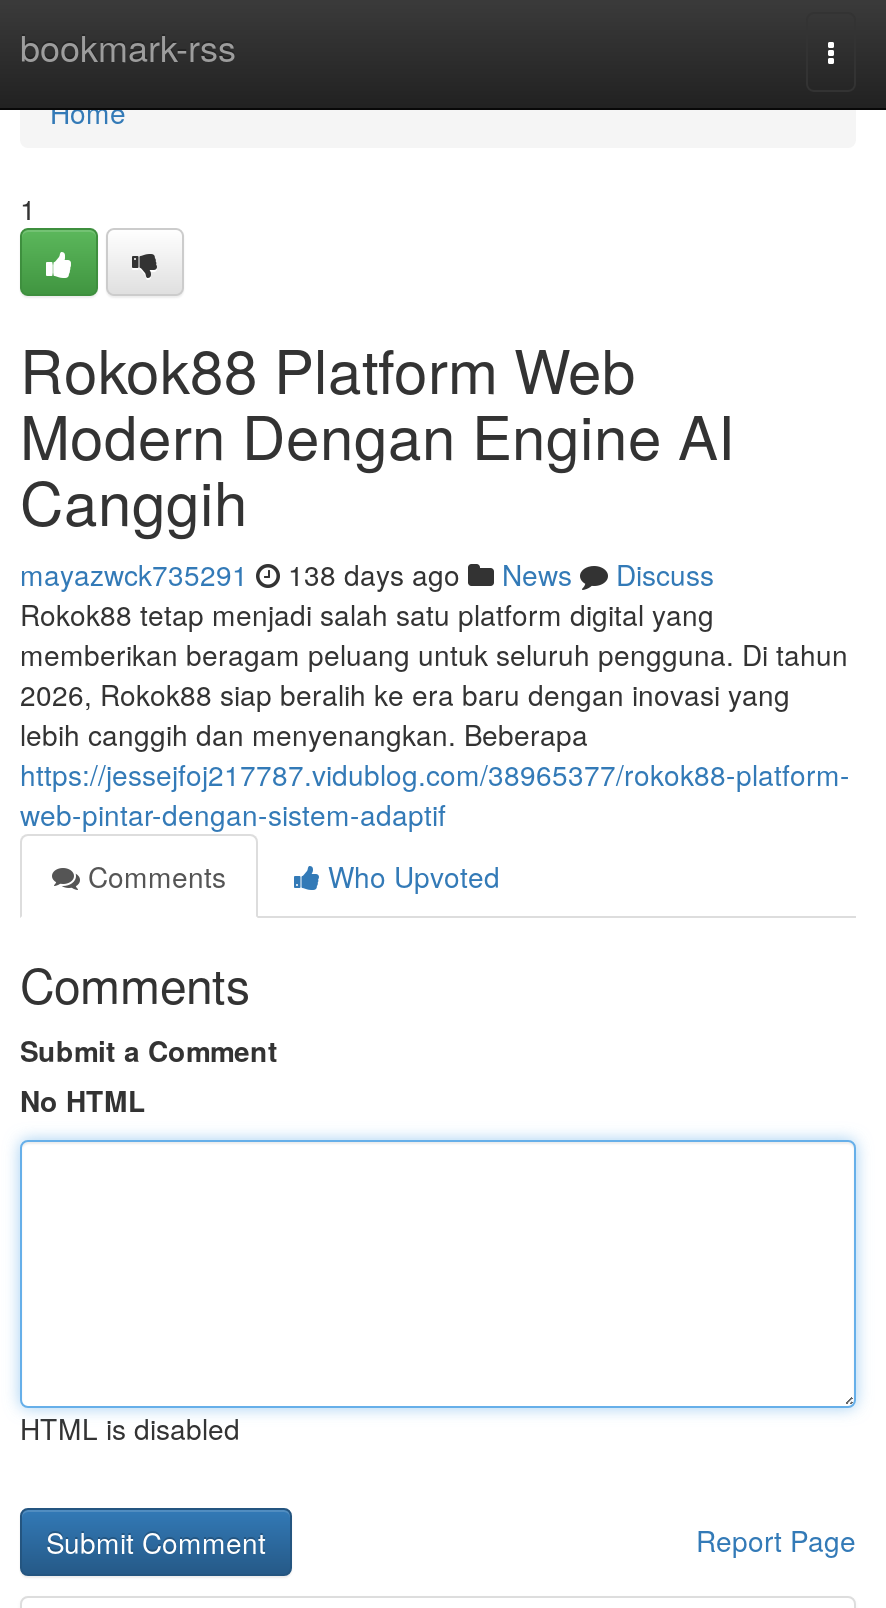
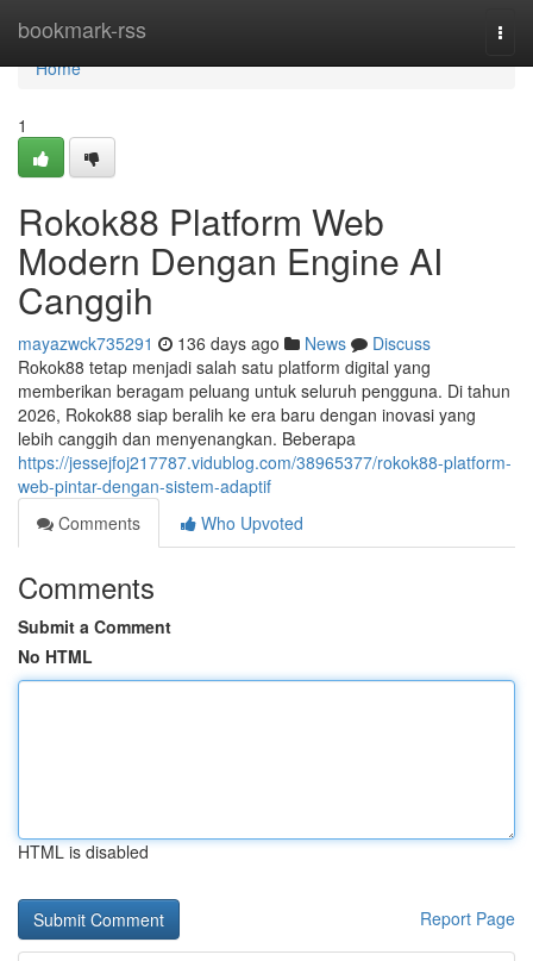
- mayazwck735291 138 days ago News Discuss
+ mayazwck735291 136 days ago News Discuss
